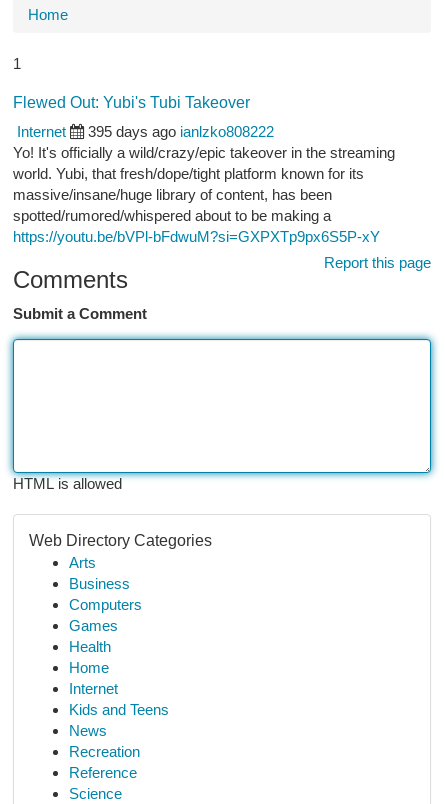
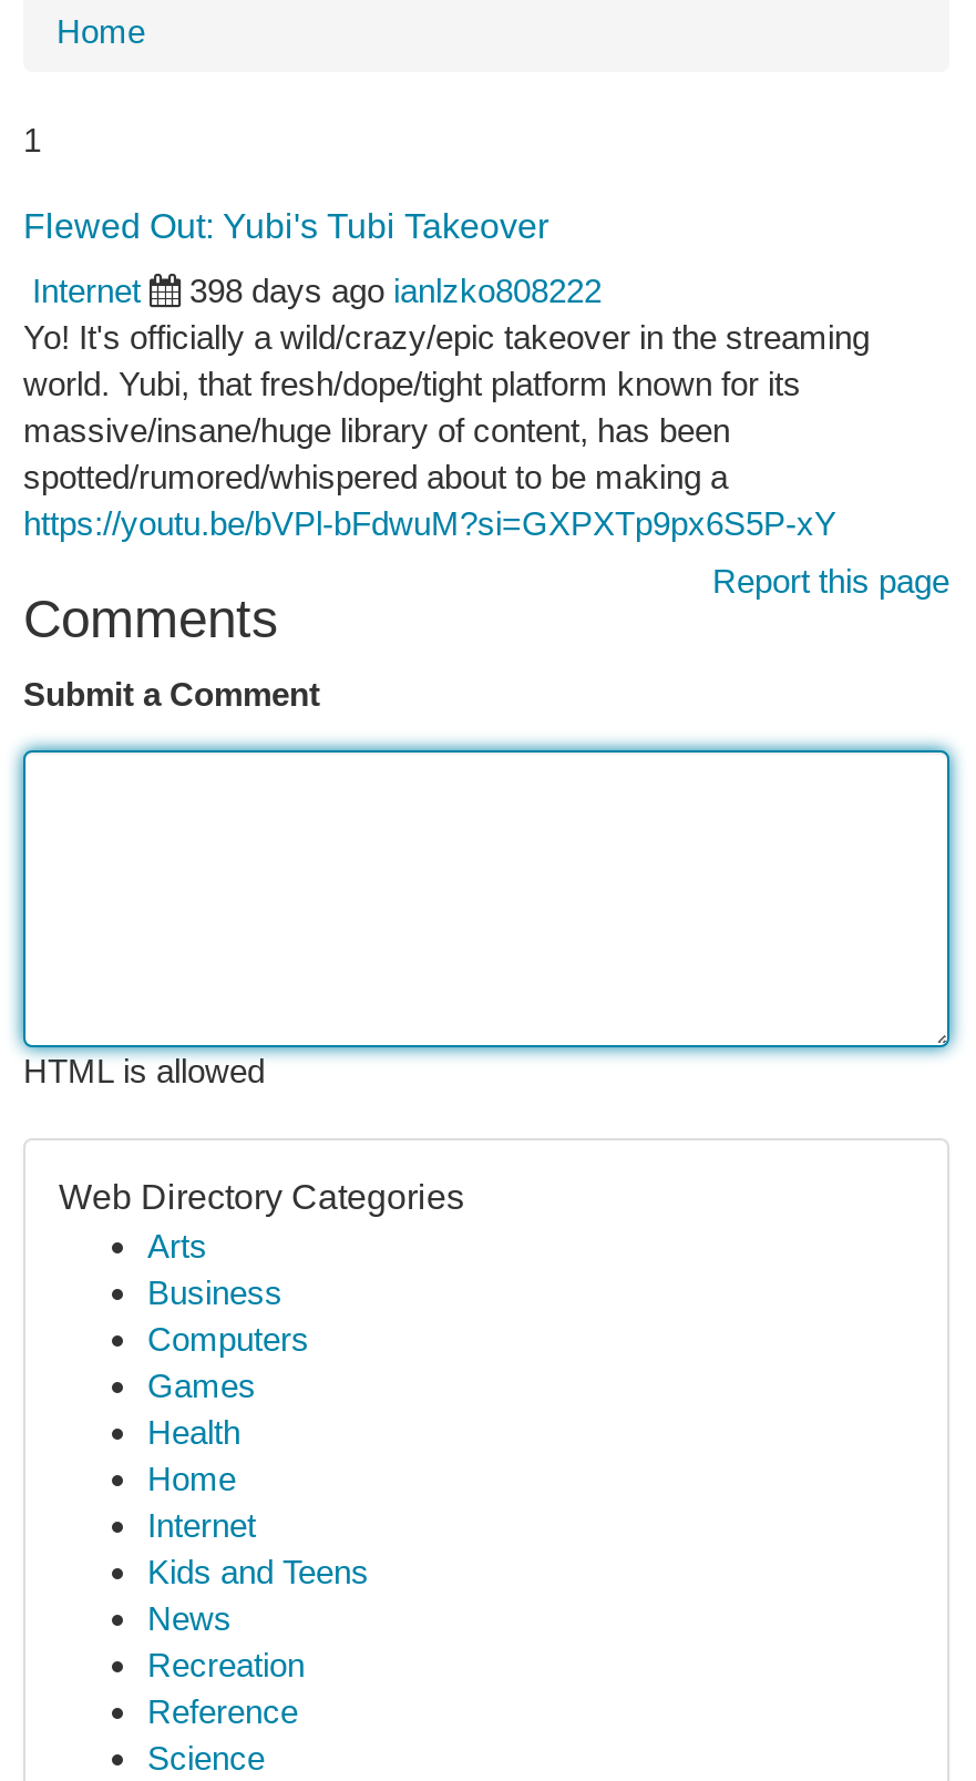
- 395 days ago ianlzko808222
+ 398 days ago ianlzko808222
